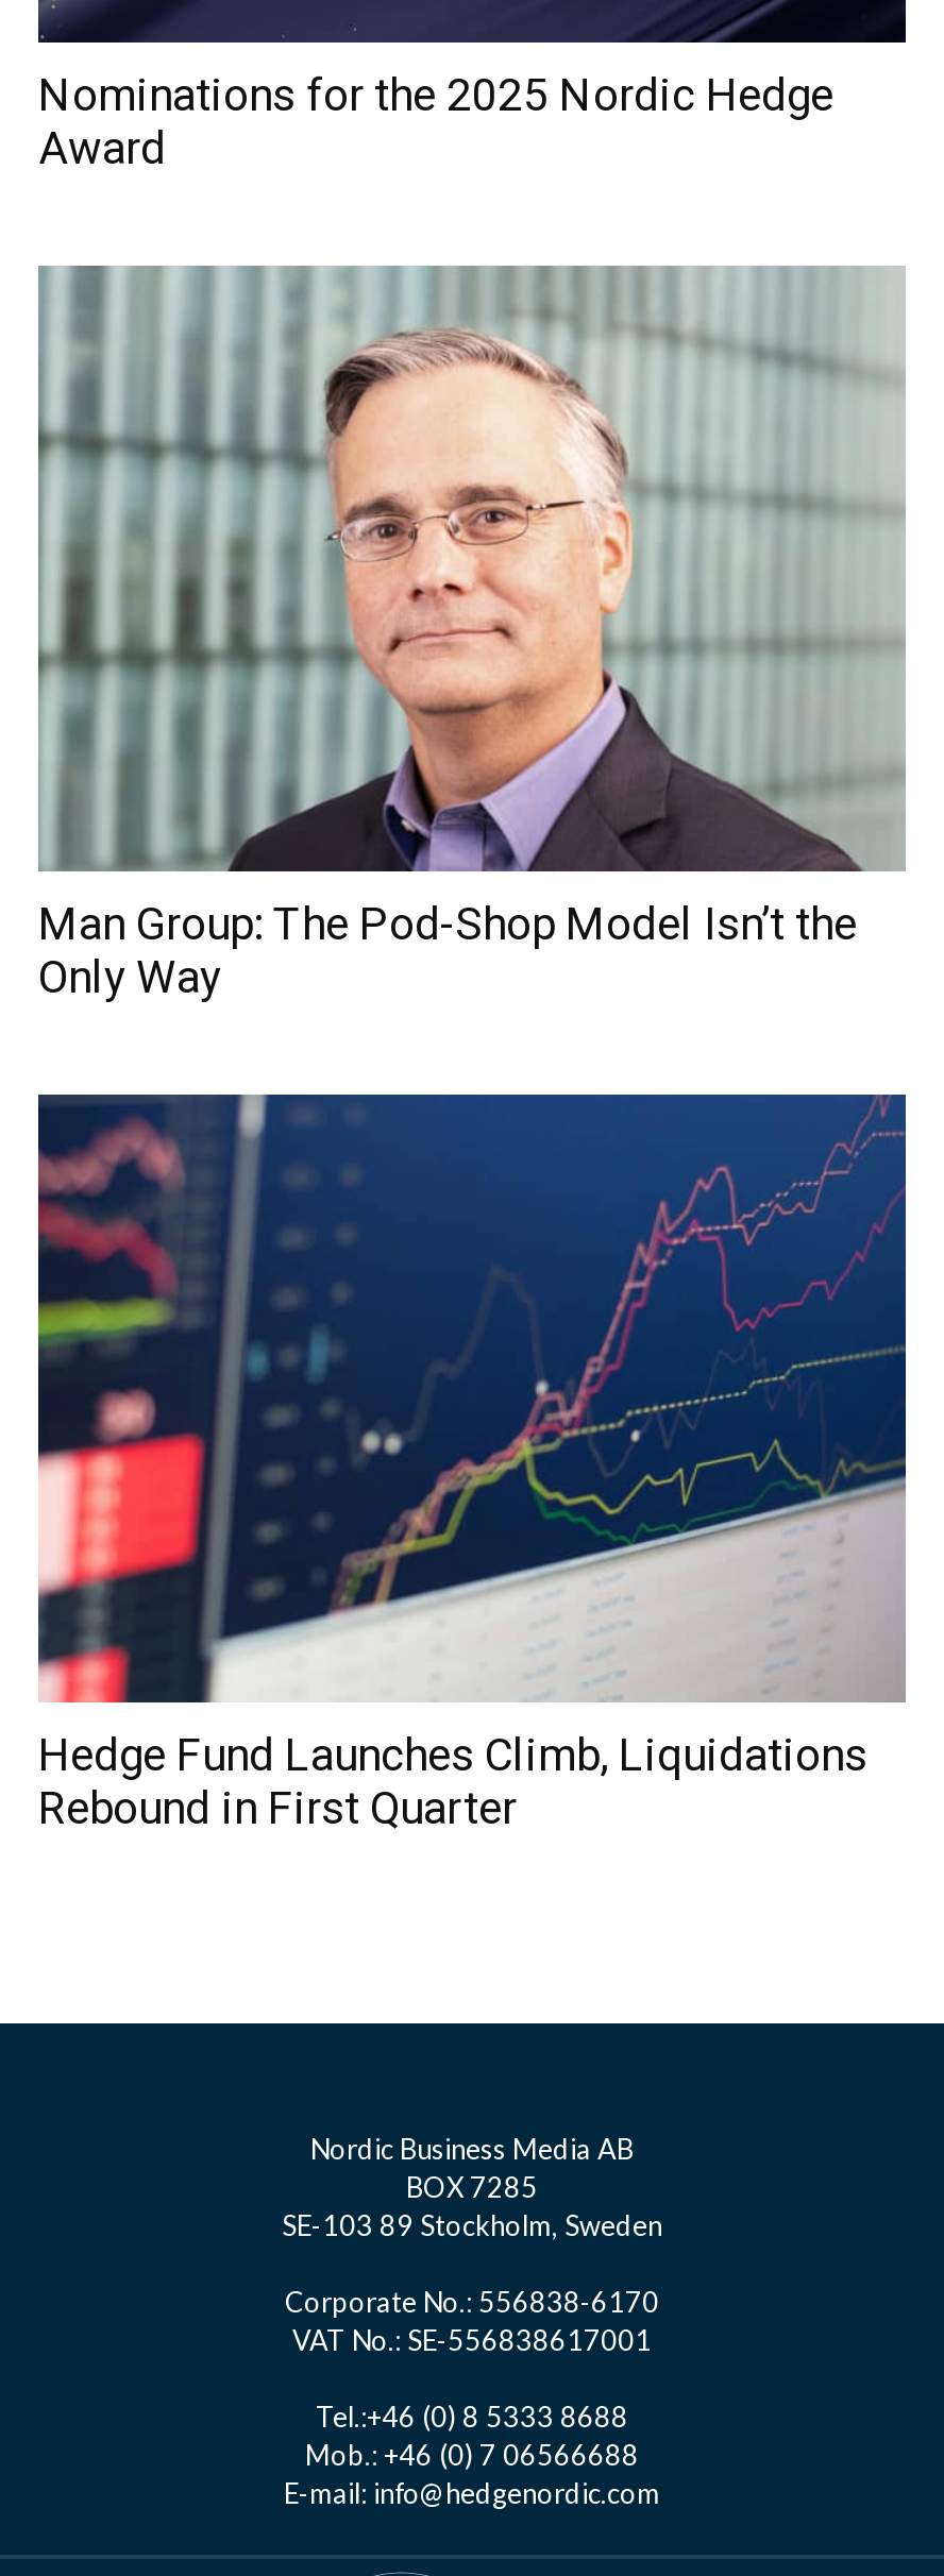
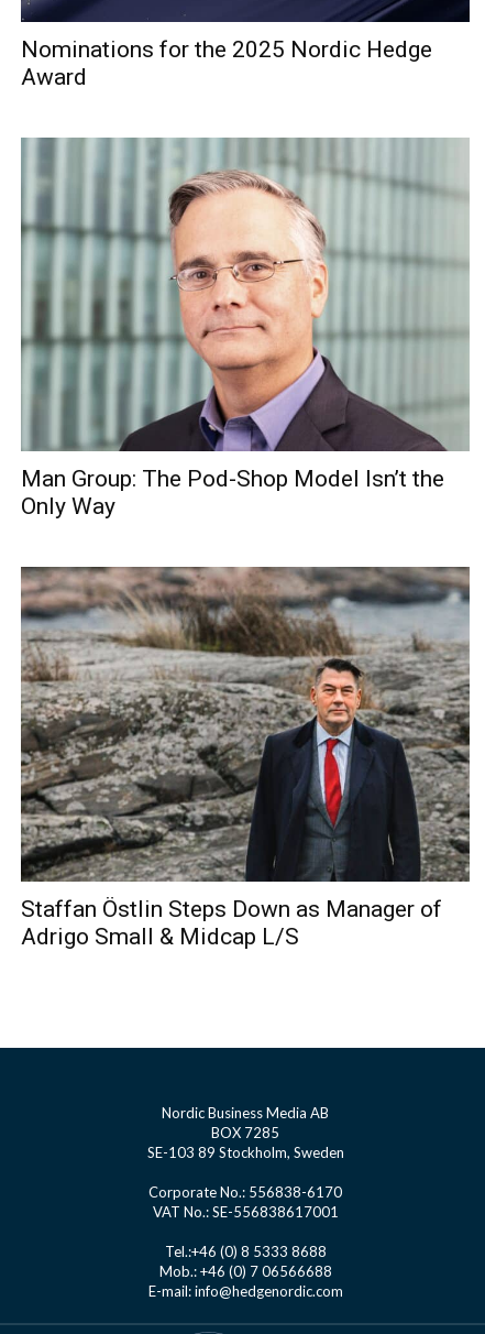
- [image]
- Hedge Fund Launches Climb, Liquidations
- Rebound in First Quarter
+ [image]
+ Staffan Östlin Steps Down as Manager of
+ Adrigo Small & Midcap L/S
